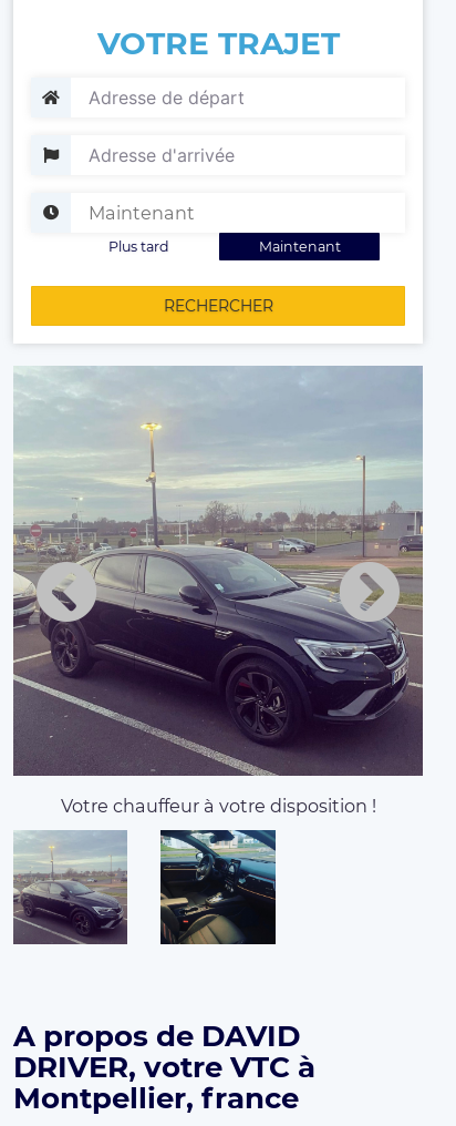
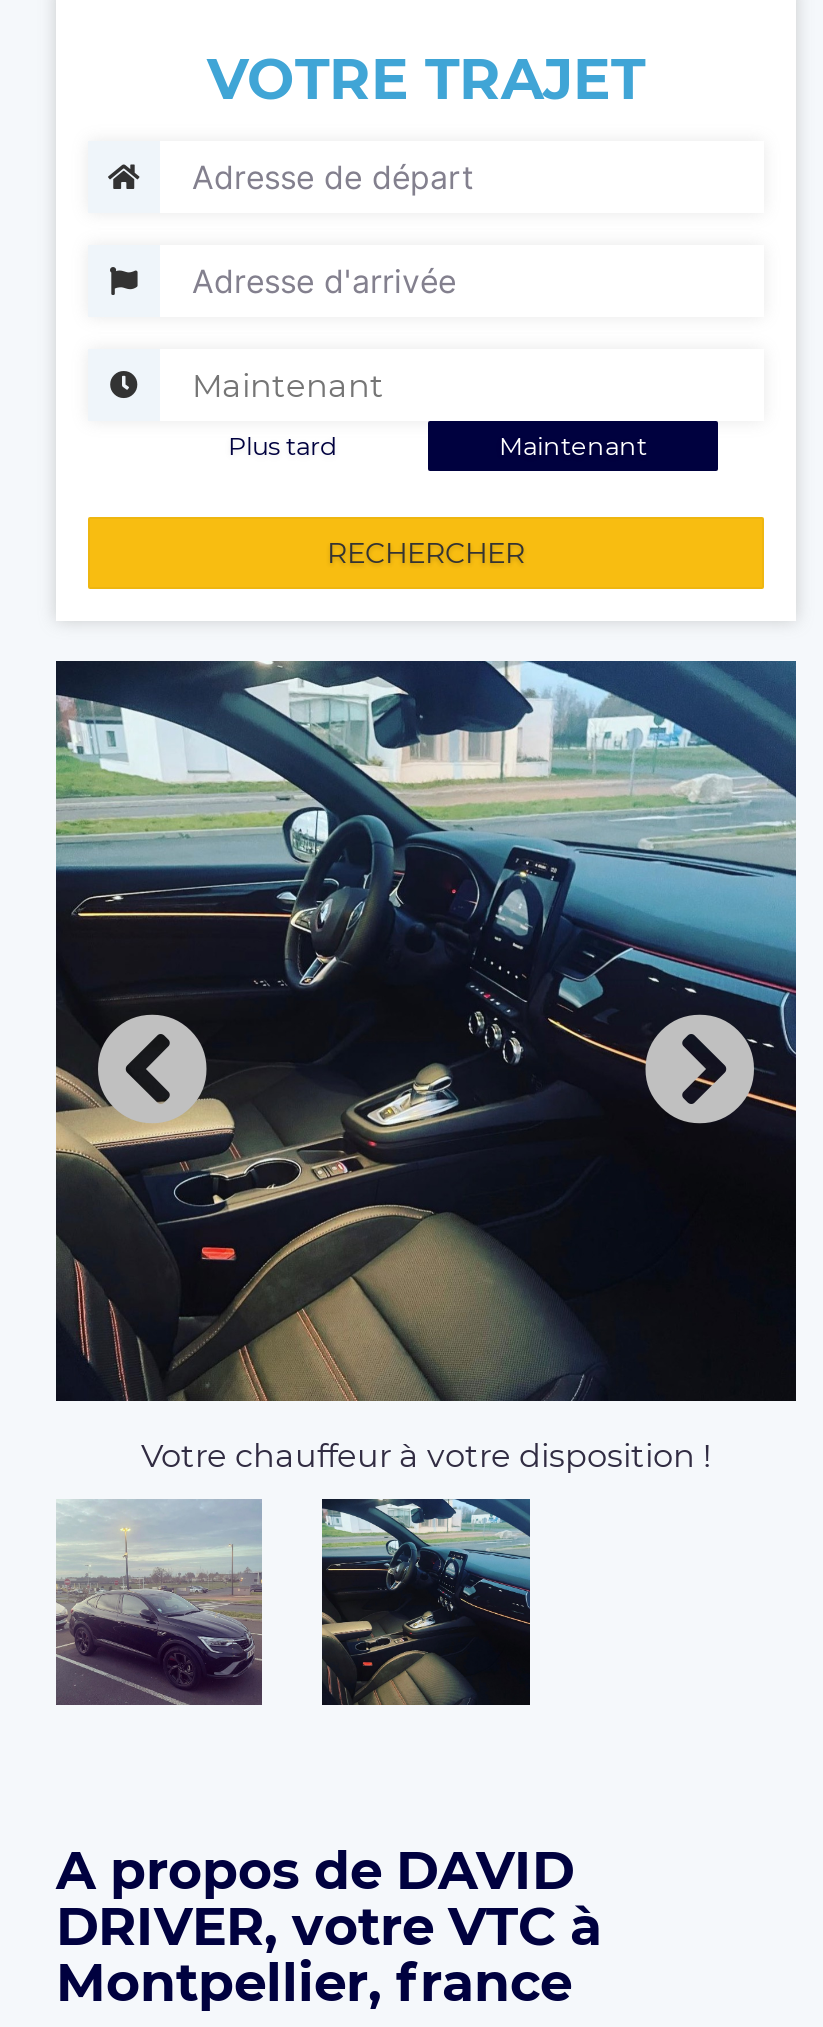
- [image]
+ [image]
